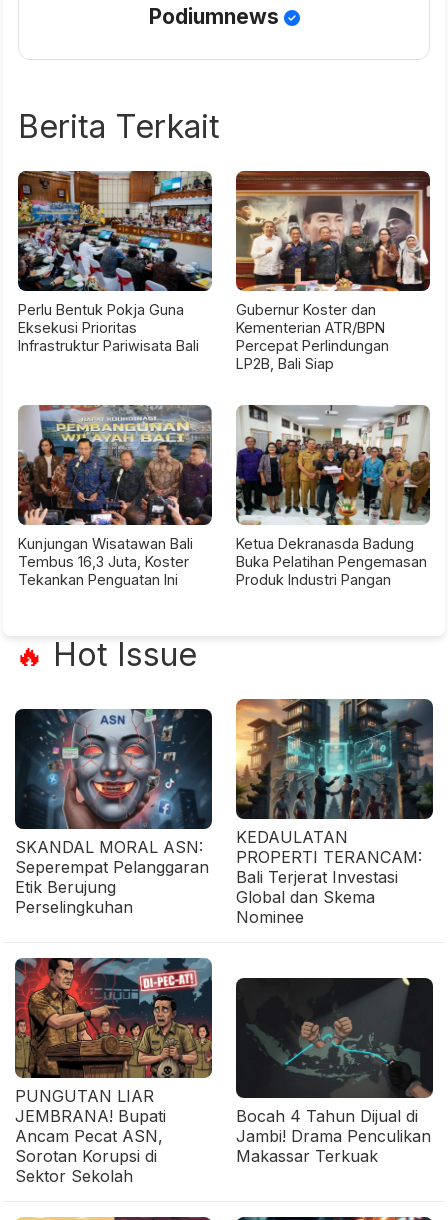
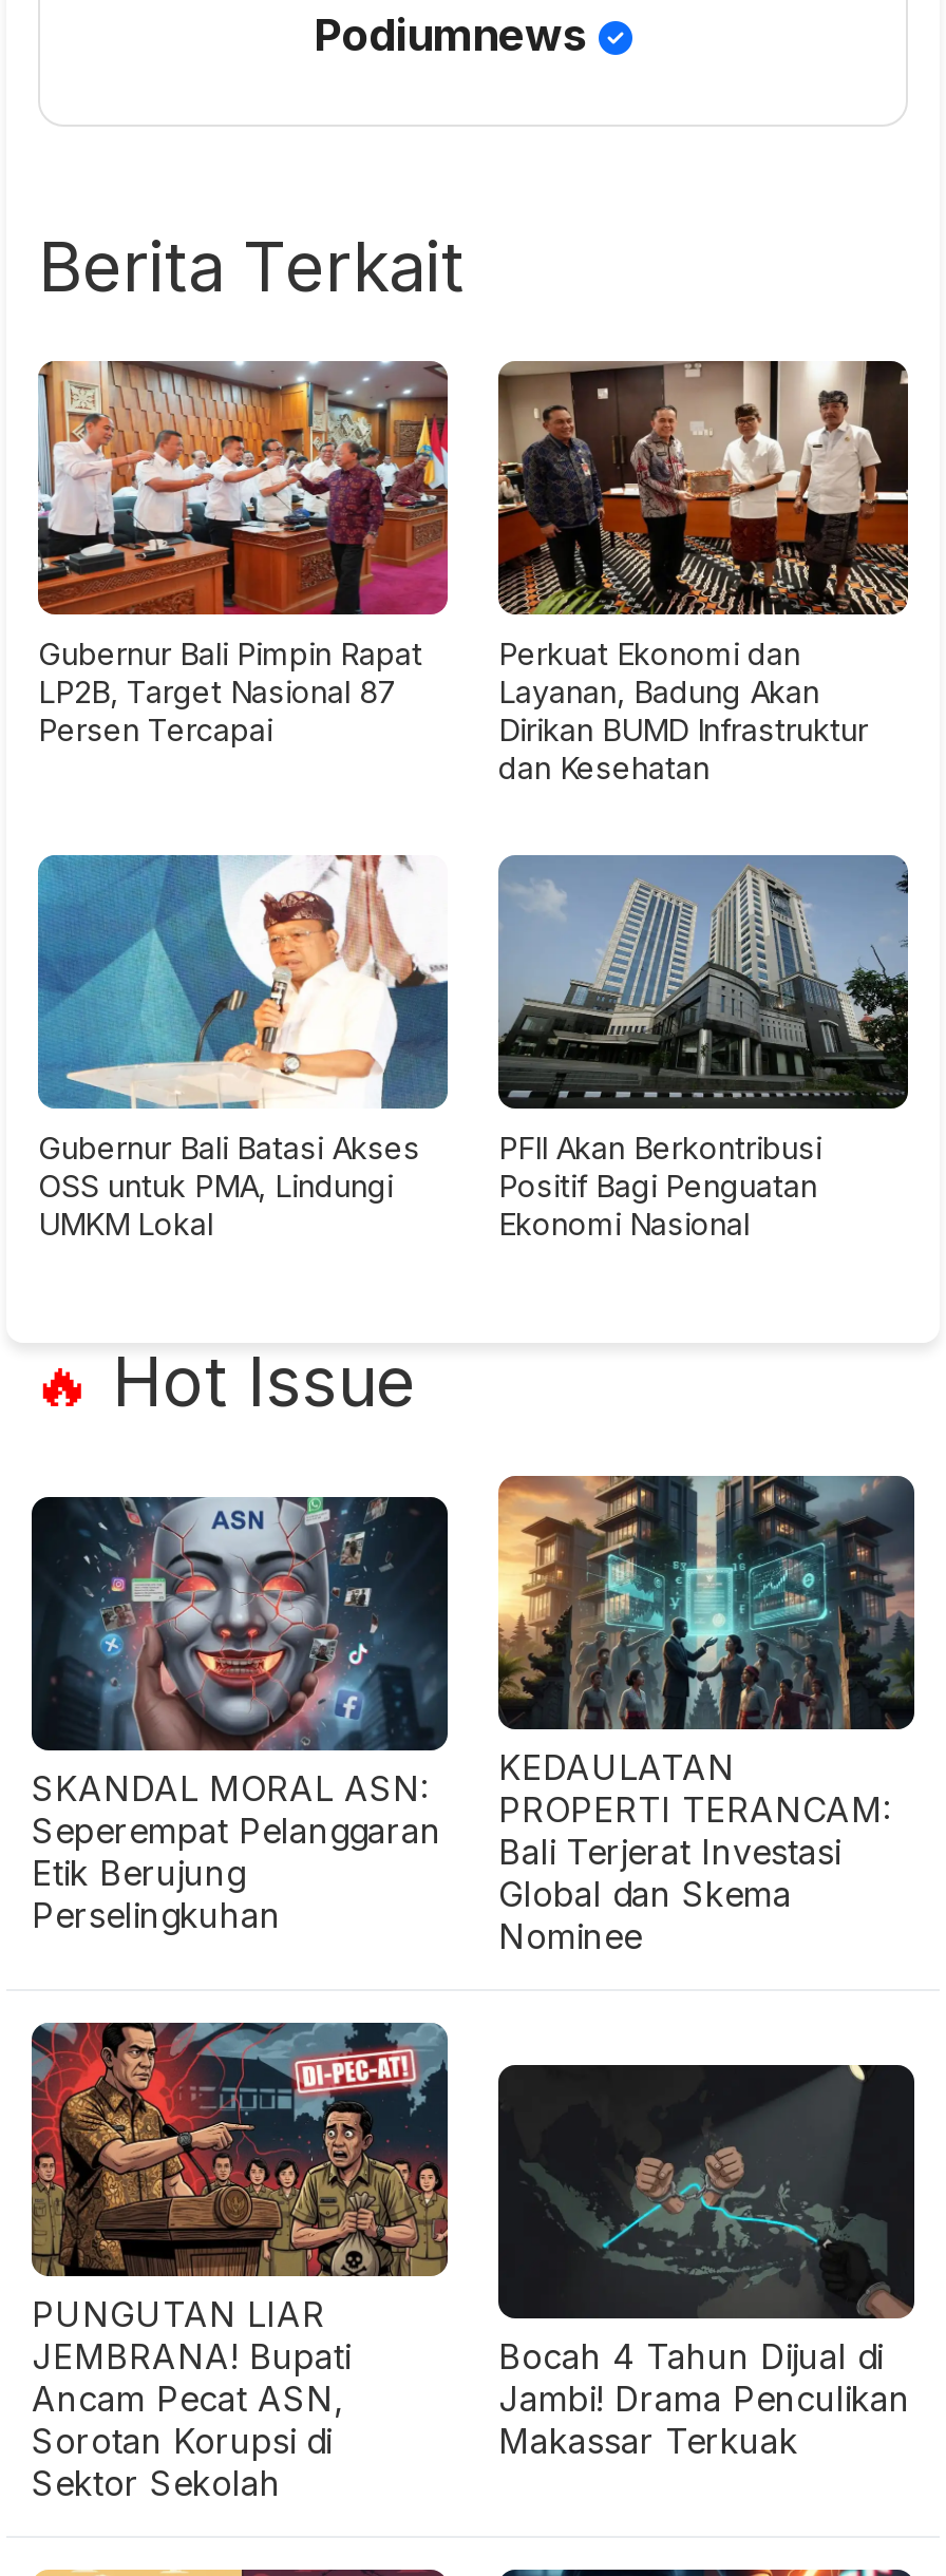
- [image]
- Perlu Bentuk Pokja Guna
- Eksekusi Prioritas
- Infrastruktur Pariwisata Bali
+ [image]
+ Gubernur Bali Pimpin Rapat
+ LP2B, Target Nasional 87
+ Persen Tercapai

- [image]
- Gubernur Koster dan
- Kementerian ATR/BPN
- Percepat Perlindungan
- LP2B, Bali Siap
+ [image]
+ Perkuat Ekonomi dan
+ Layanan, Badung Akan
+ Dirikan BUMD Infrastruktur
+ dan Kesehatan

- [image]
- Kunjungan Wisatawan Bali
- Tembus 16,3 Juta, Koster
- Tekankan Penguatan Ini
+ [image]
+ Gubernur Bali Batasi Akses
+ OSS untuk PMA, Lindungi
+ UMKM Lokal

- [image]
- Ketua Dekranasda Badung
- Buka Pelatihan Pengemasan
- Produk Industri Pangan
+ [image]
+ PFII Akan Berkontribusi
+ Positif Bagi Penguatan
+ Ekonomi Nasional
